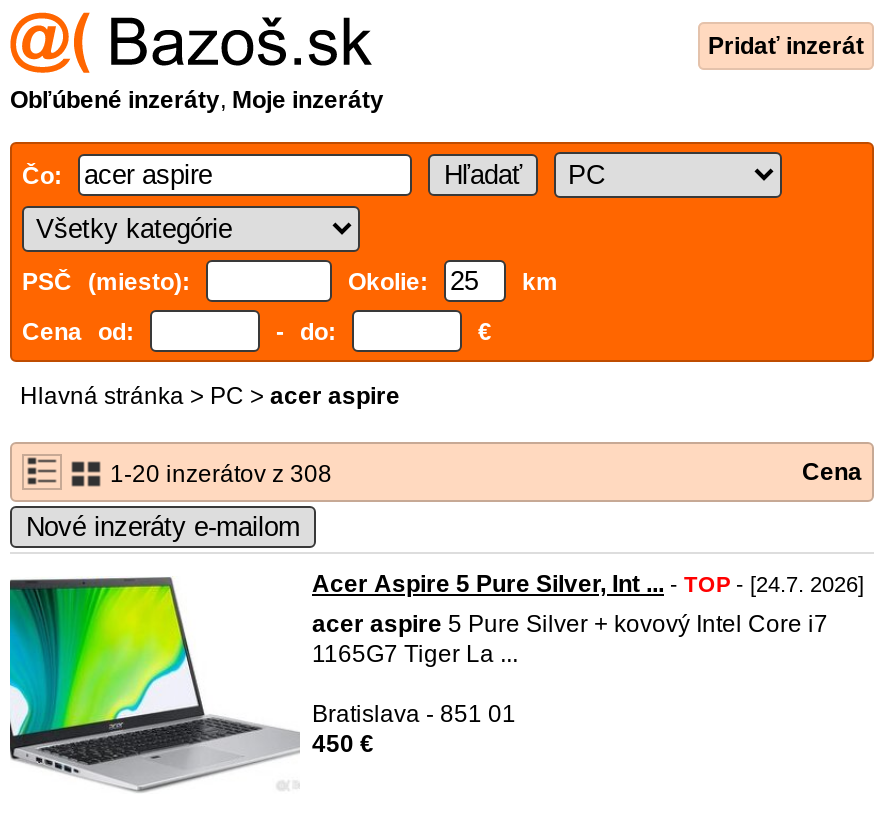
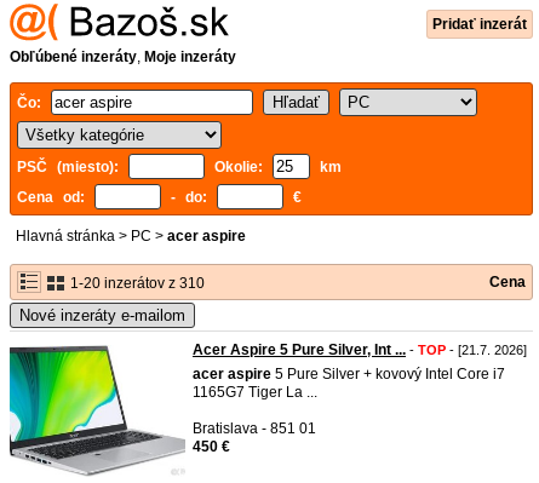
- 1-20 inzerátov z 308
+ 1-20 inzerátov z 310

- Acer Aspire 5 Pure Silver, Int ... - TOP - [24.7. 2026]
+ Acer Aspire 5 Pure Silver, Int ... - TOP - [21.7. 2026]
